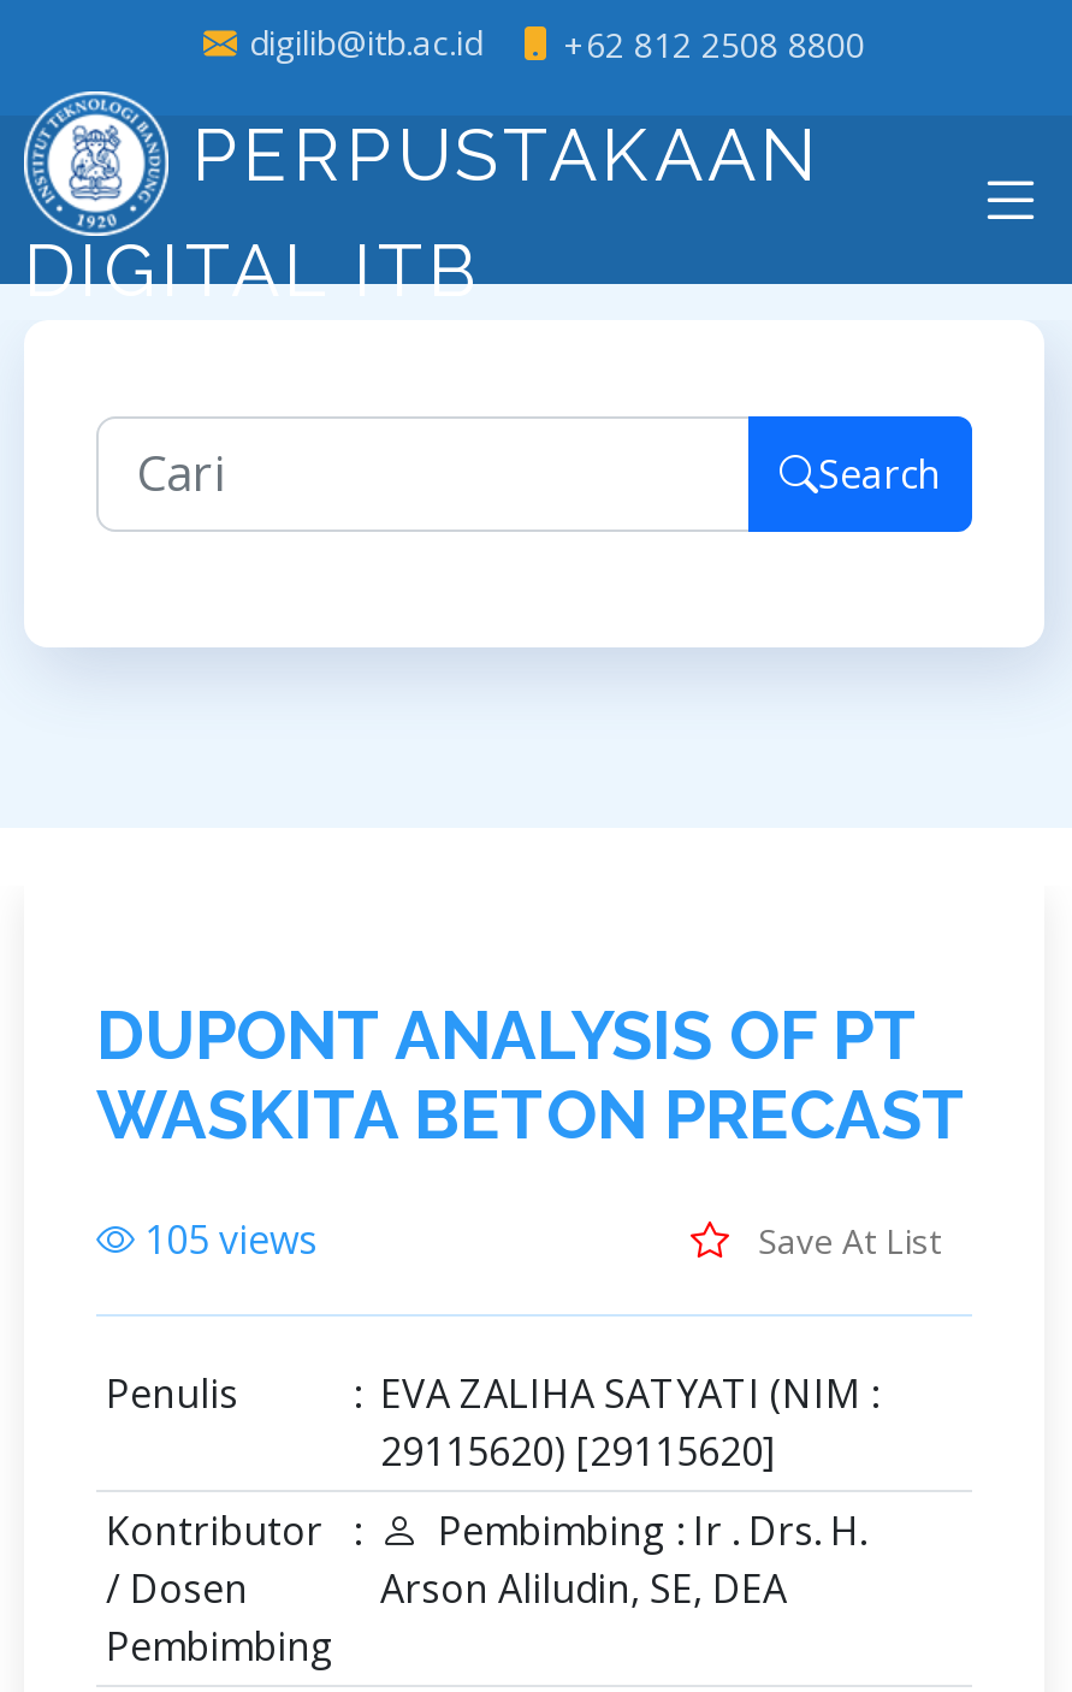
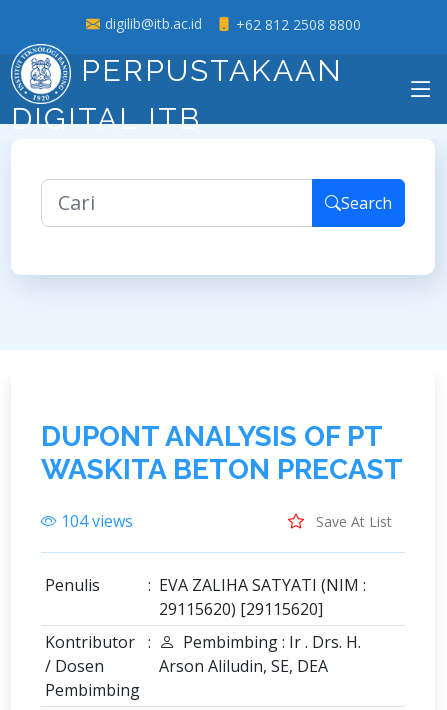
- 105 views
+ 104 views
